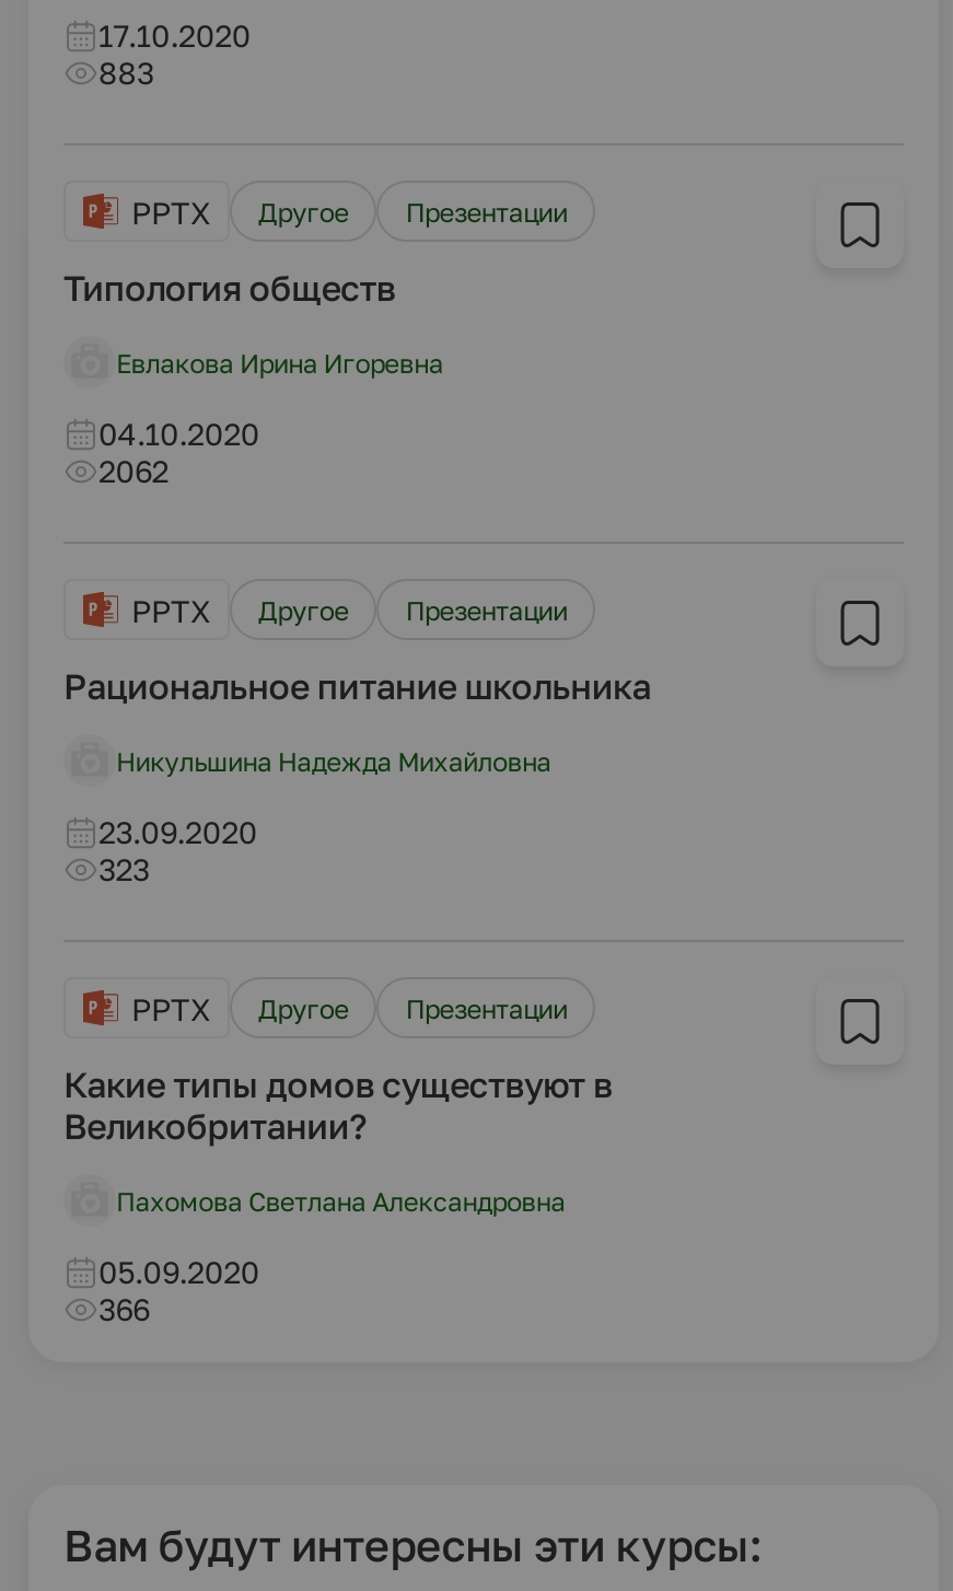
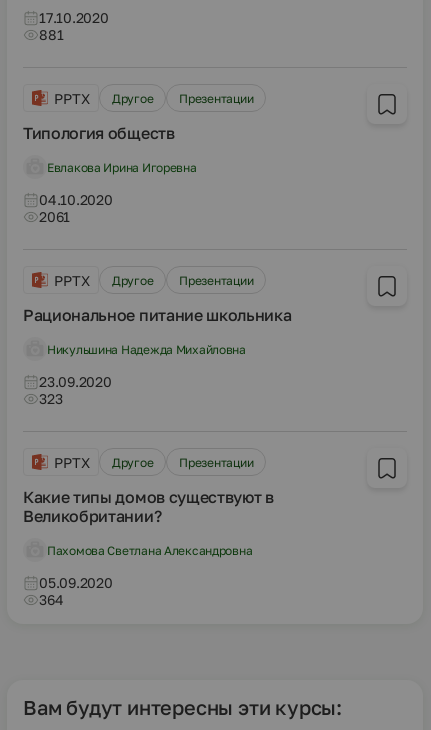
- 883
+ 881

- 2062
+ 2061

- 366
+ 364
